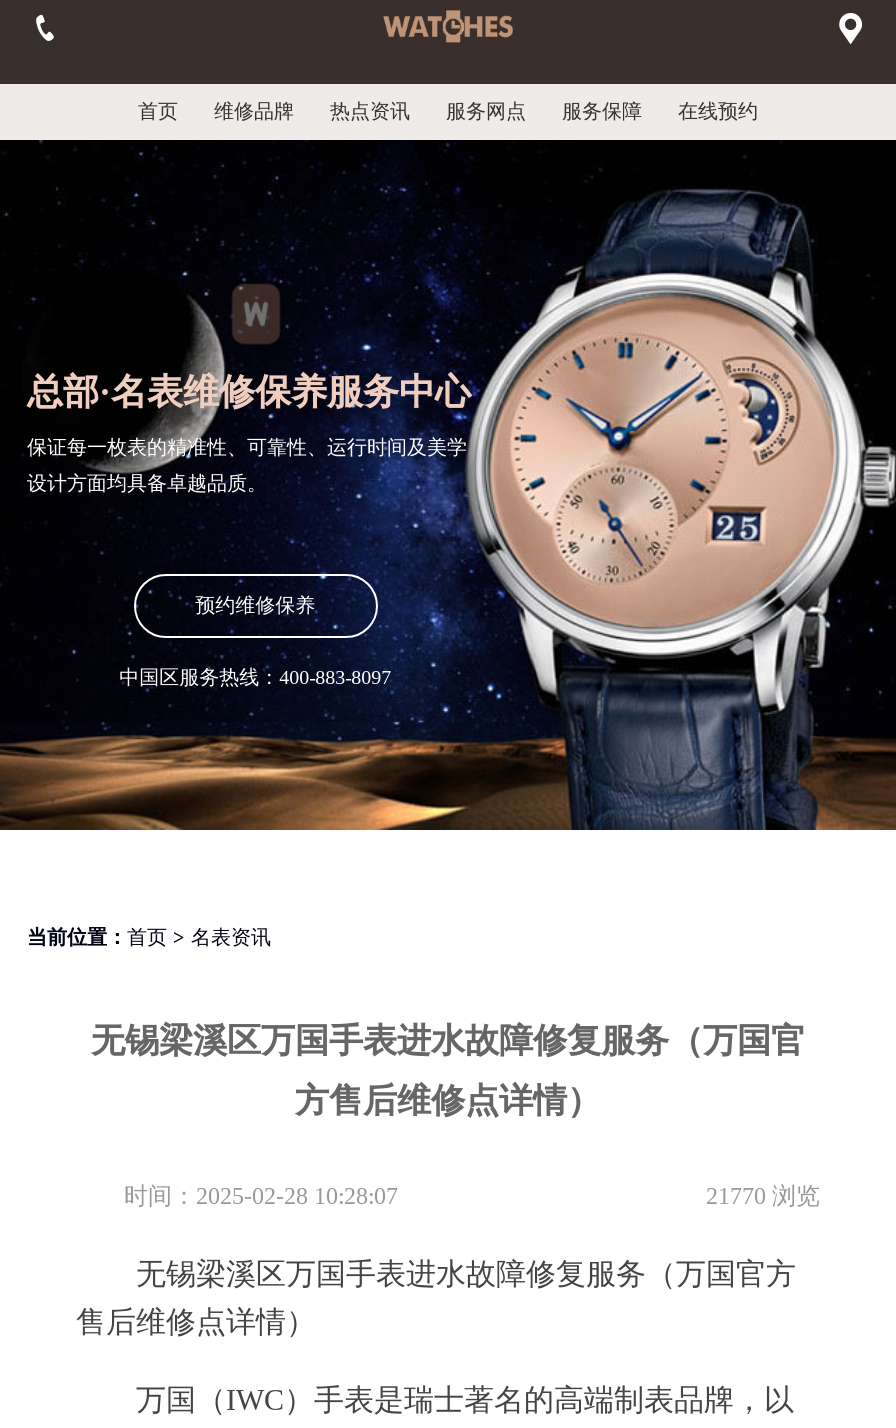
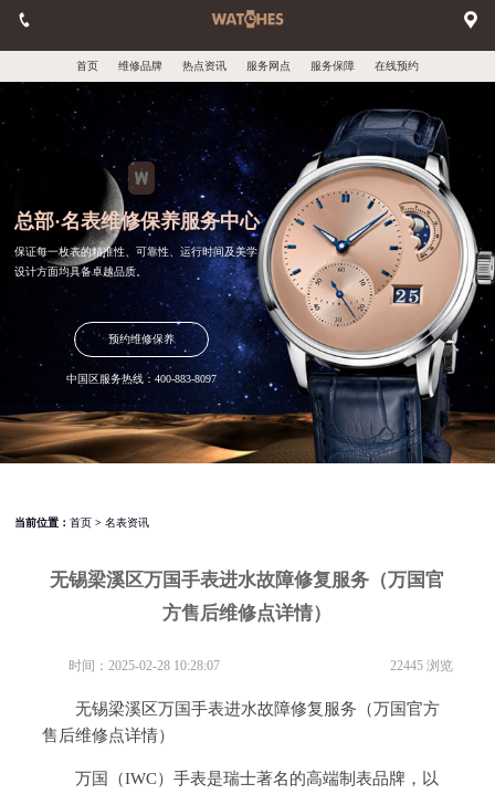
- 21770 浏览
+ 22445 浏览
